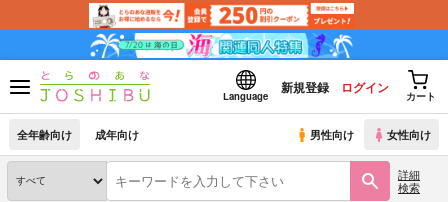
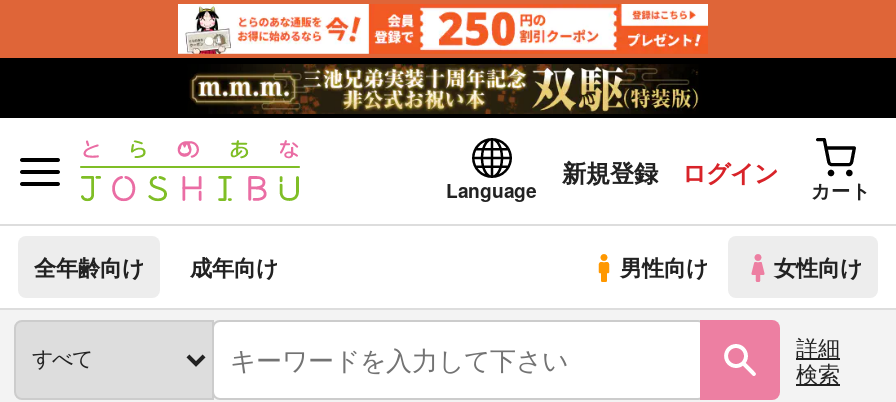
- [image]
+ [image]
